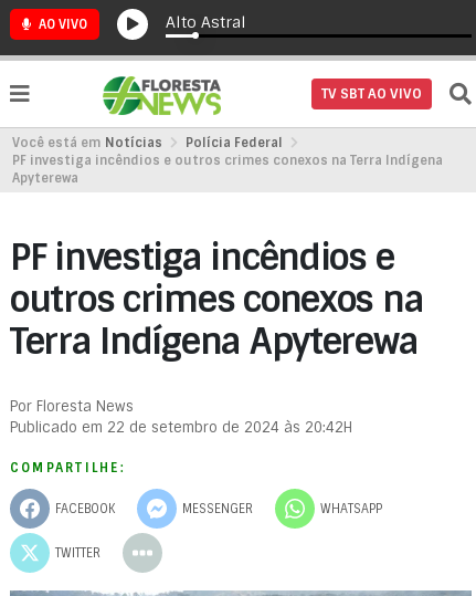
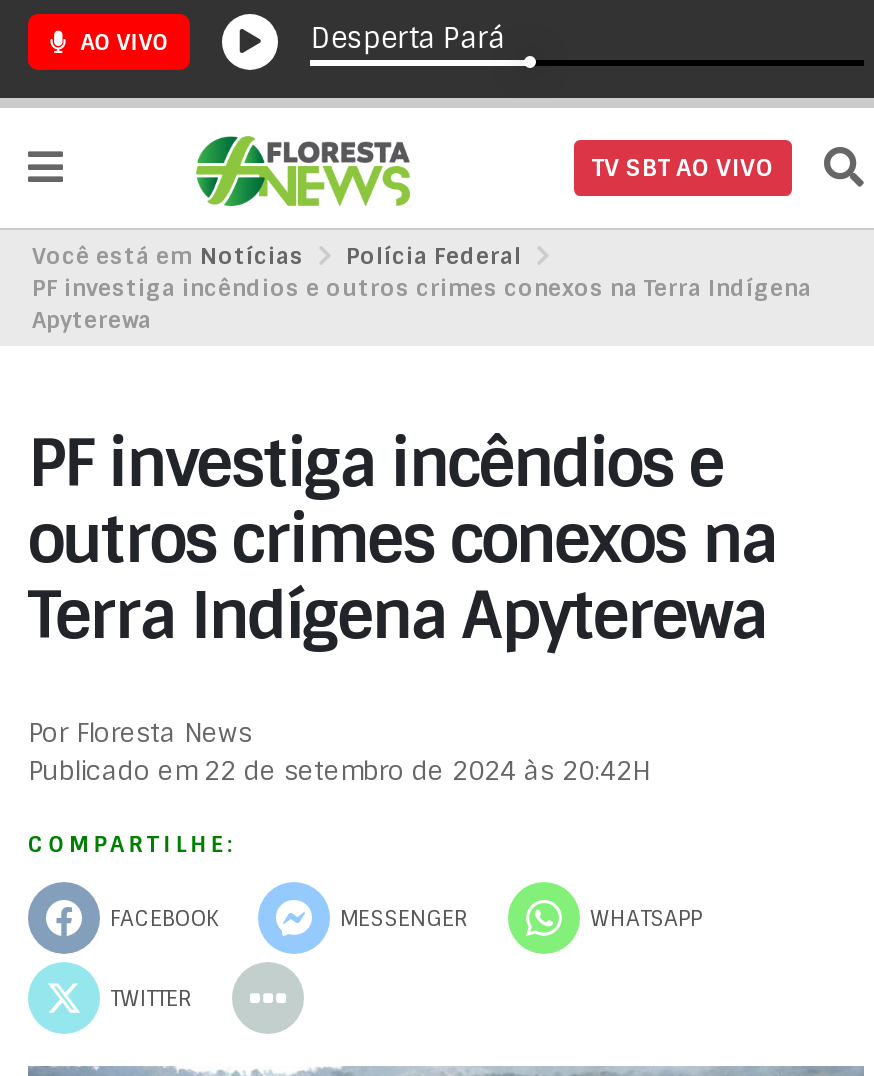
- Alto Astral
+ Desperta Pará
